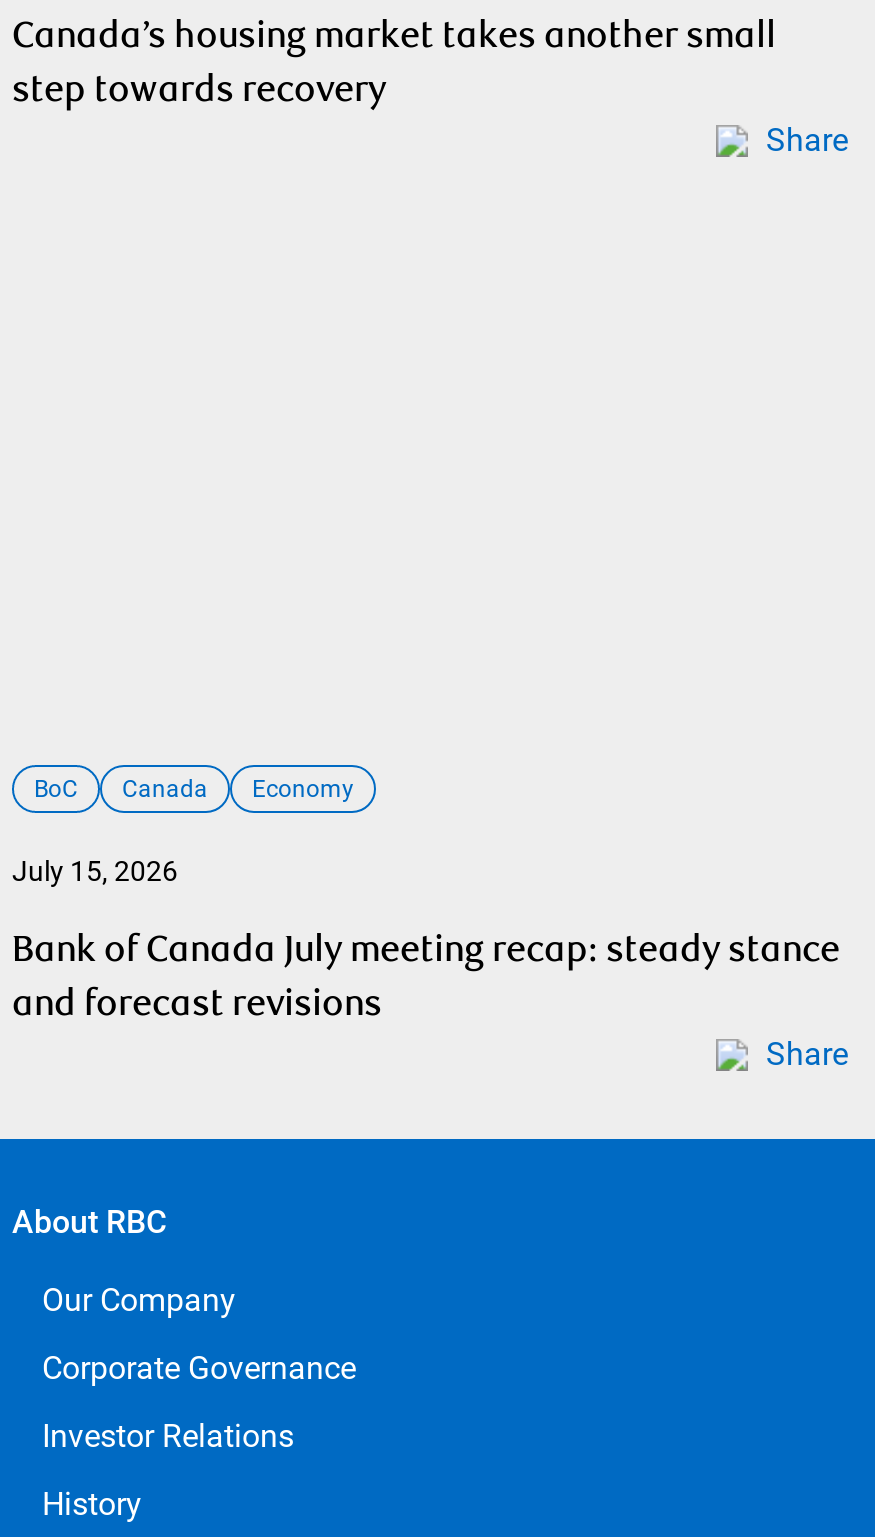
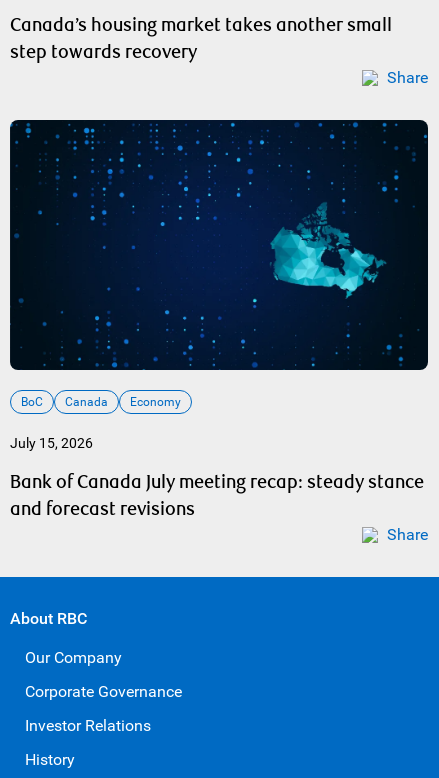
+ [image]
